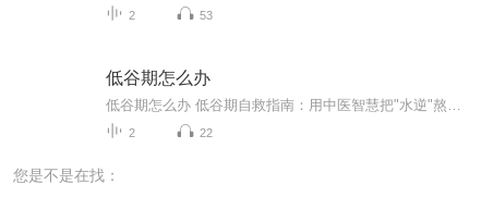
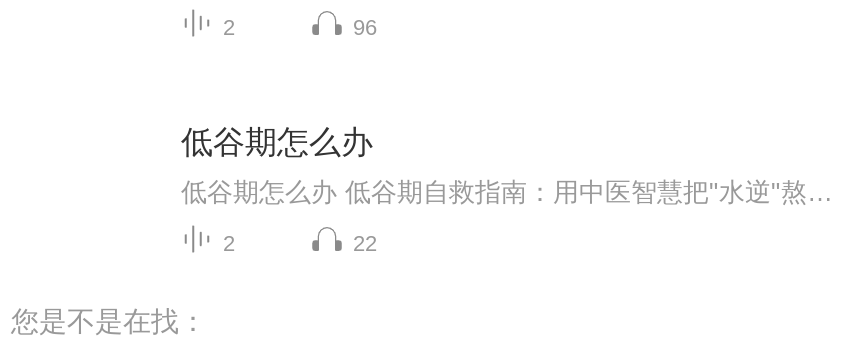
- 53
+ 96
